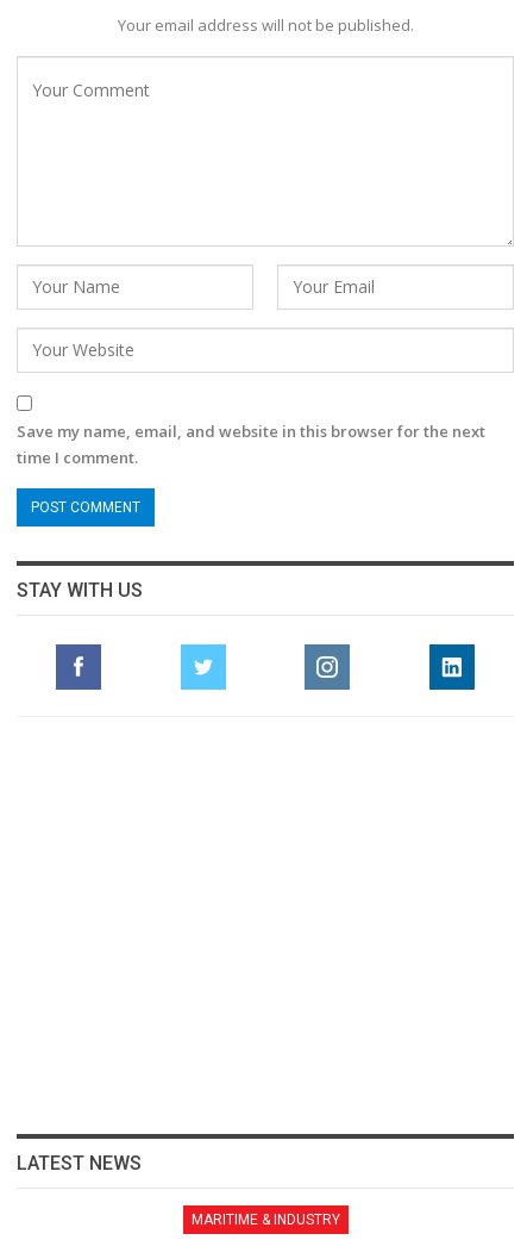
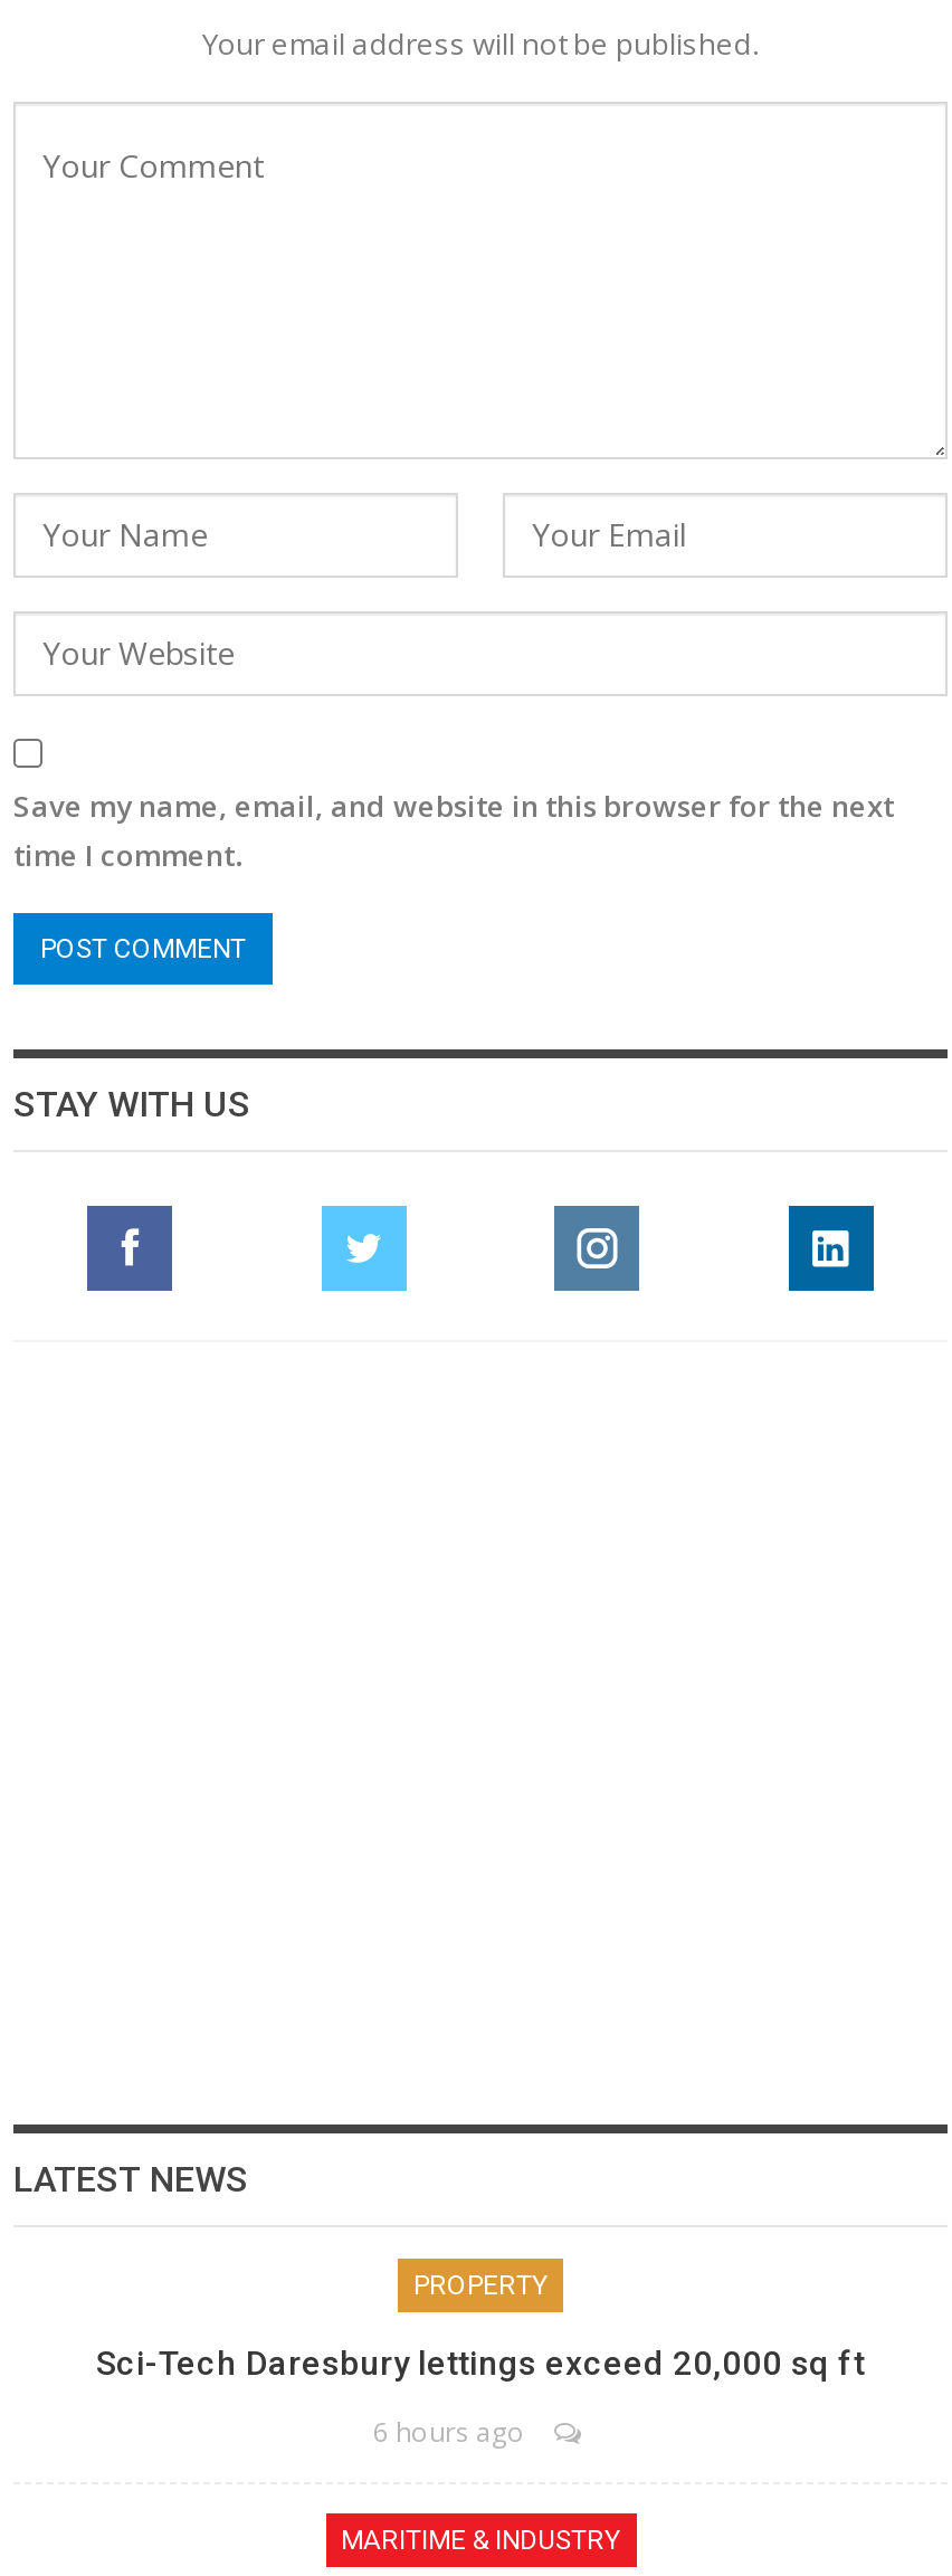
+ PROPERTY
+ Sci-Tech Daresbury lettings exceed 20,000 sq ft
+ 6 hours ago
